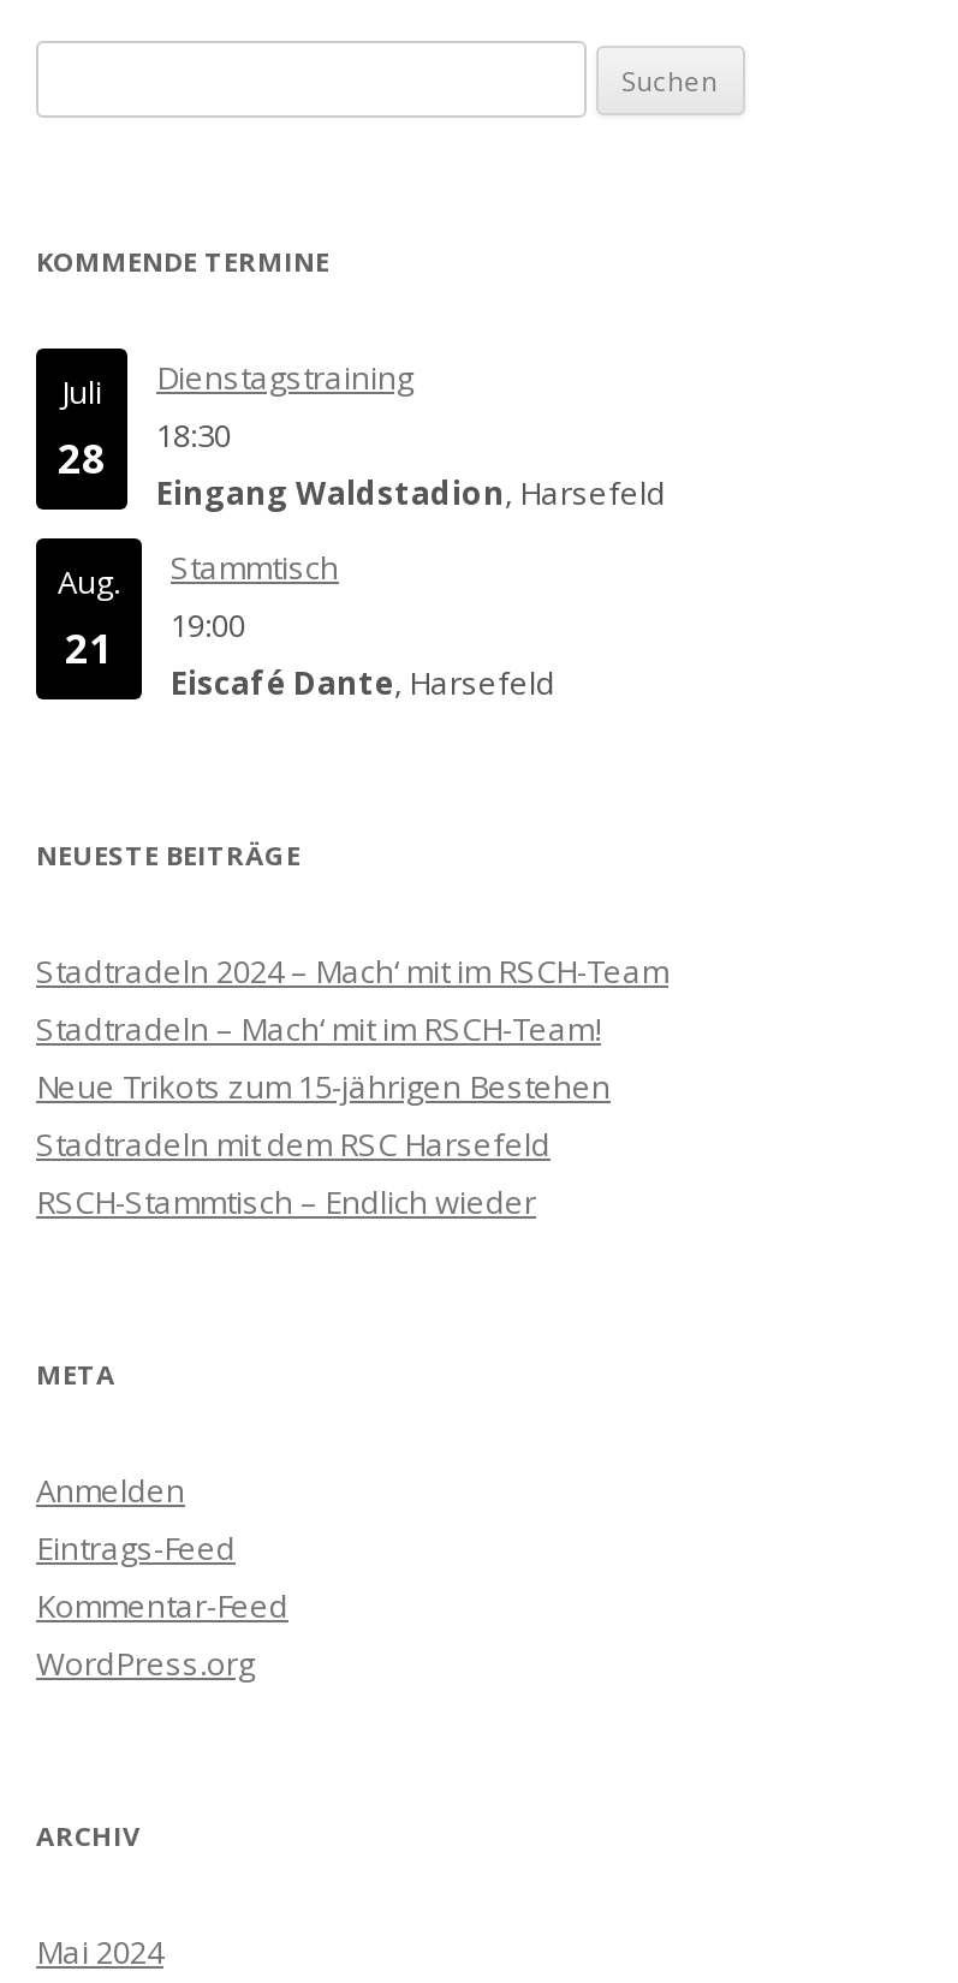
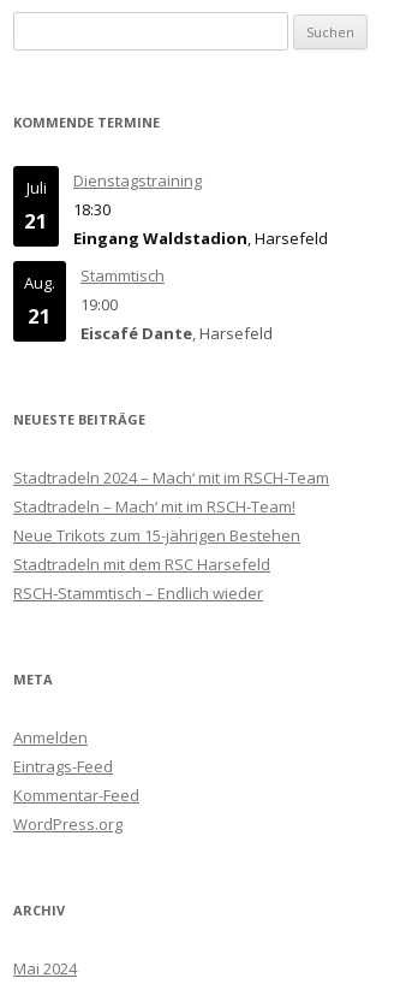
- 28 18:30
+ 21 18:30
